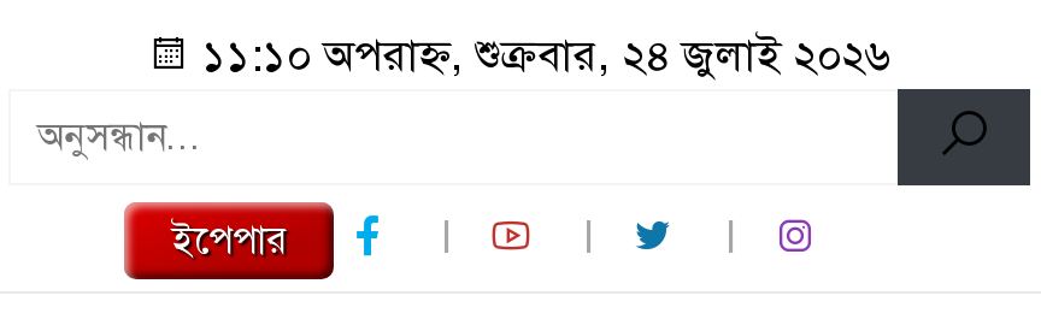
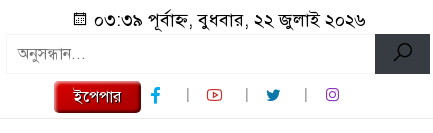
- ১১:১০ অপরাহ্ন, শুক্রবার, ২৪ জুলাই ২০২৬
+ ০৩:৩৯ পূর্বাহ্ন, বুধবার, ২২ জুলাই ২০২৬
